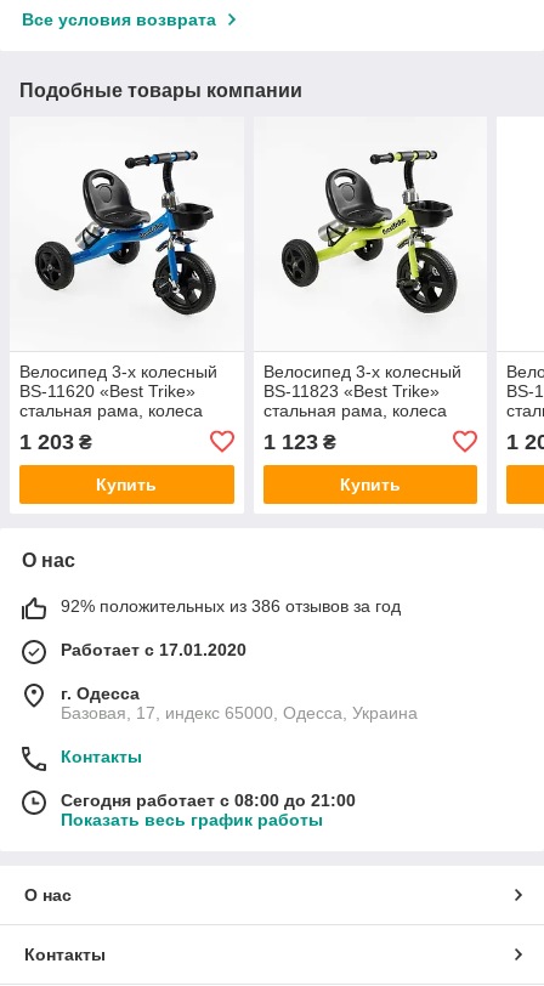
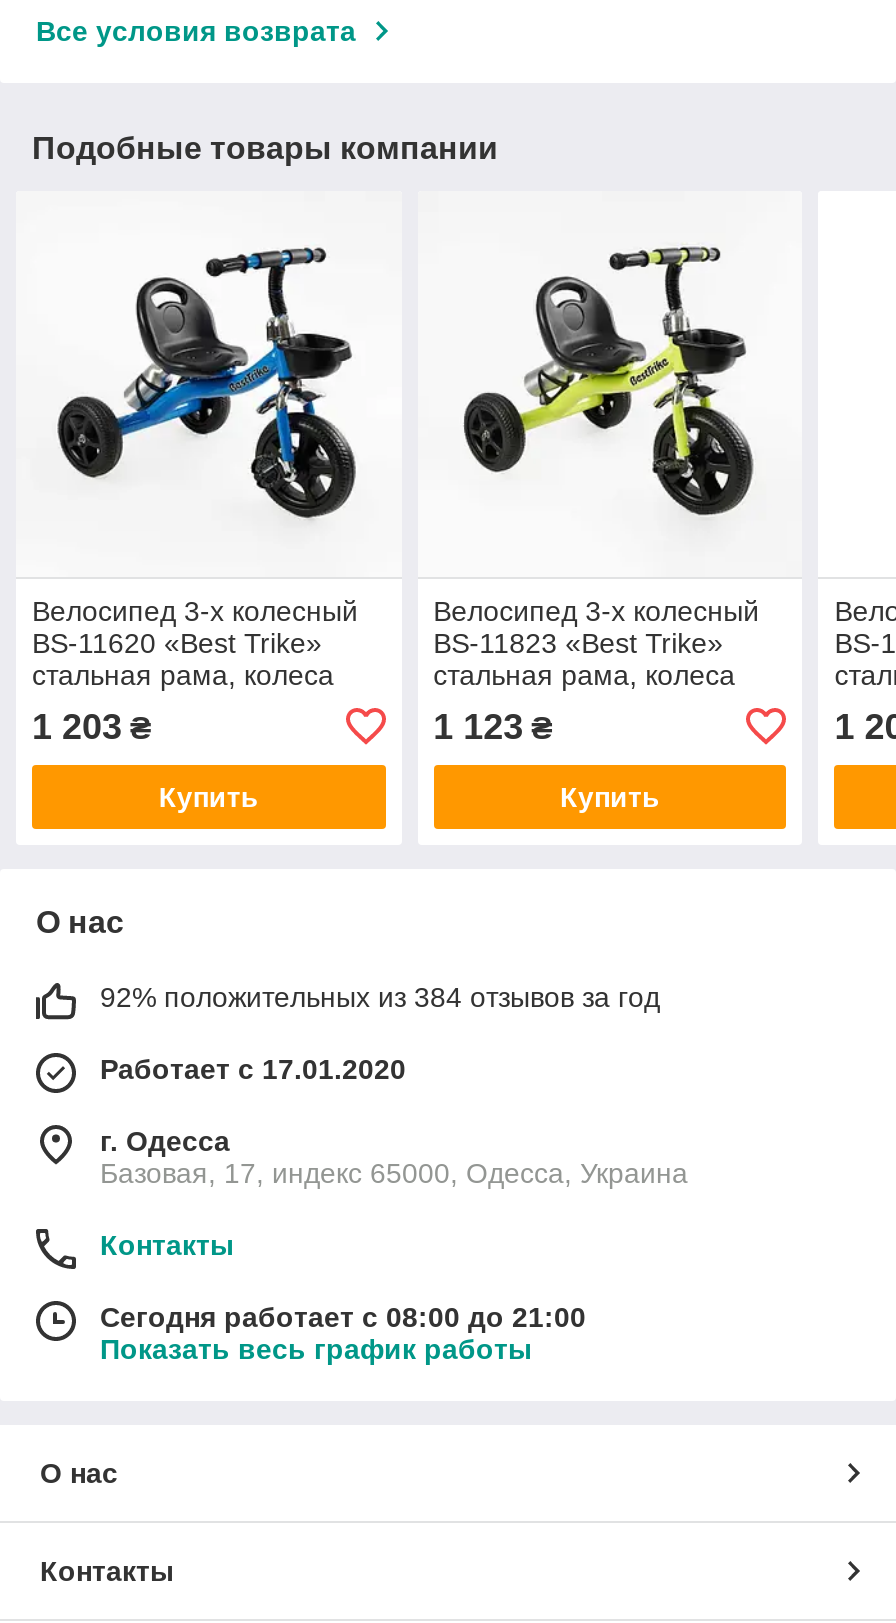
- 92% положительных из 386 отзывов за год
+ 92% положительных из 384 отзывов за год
